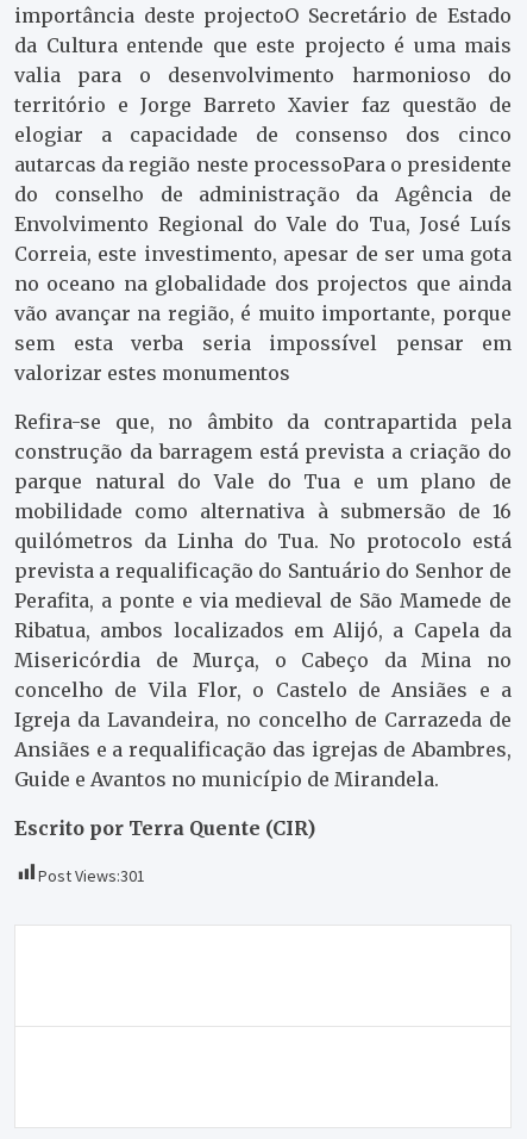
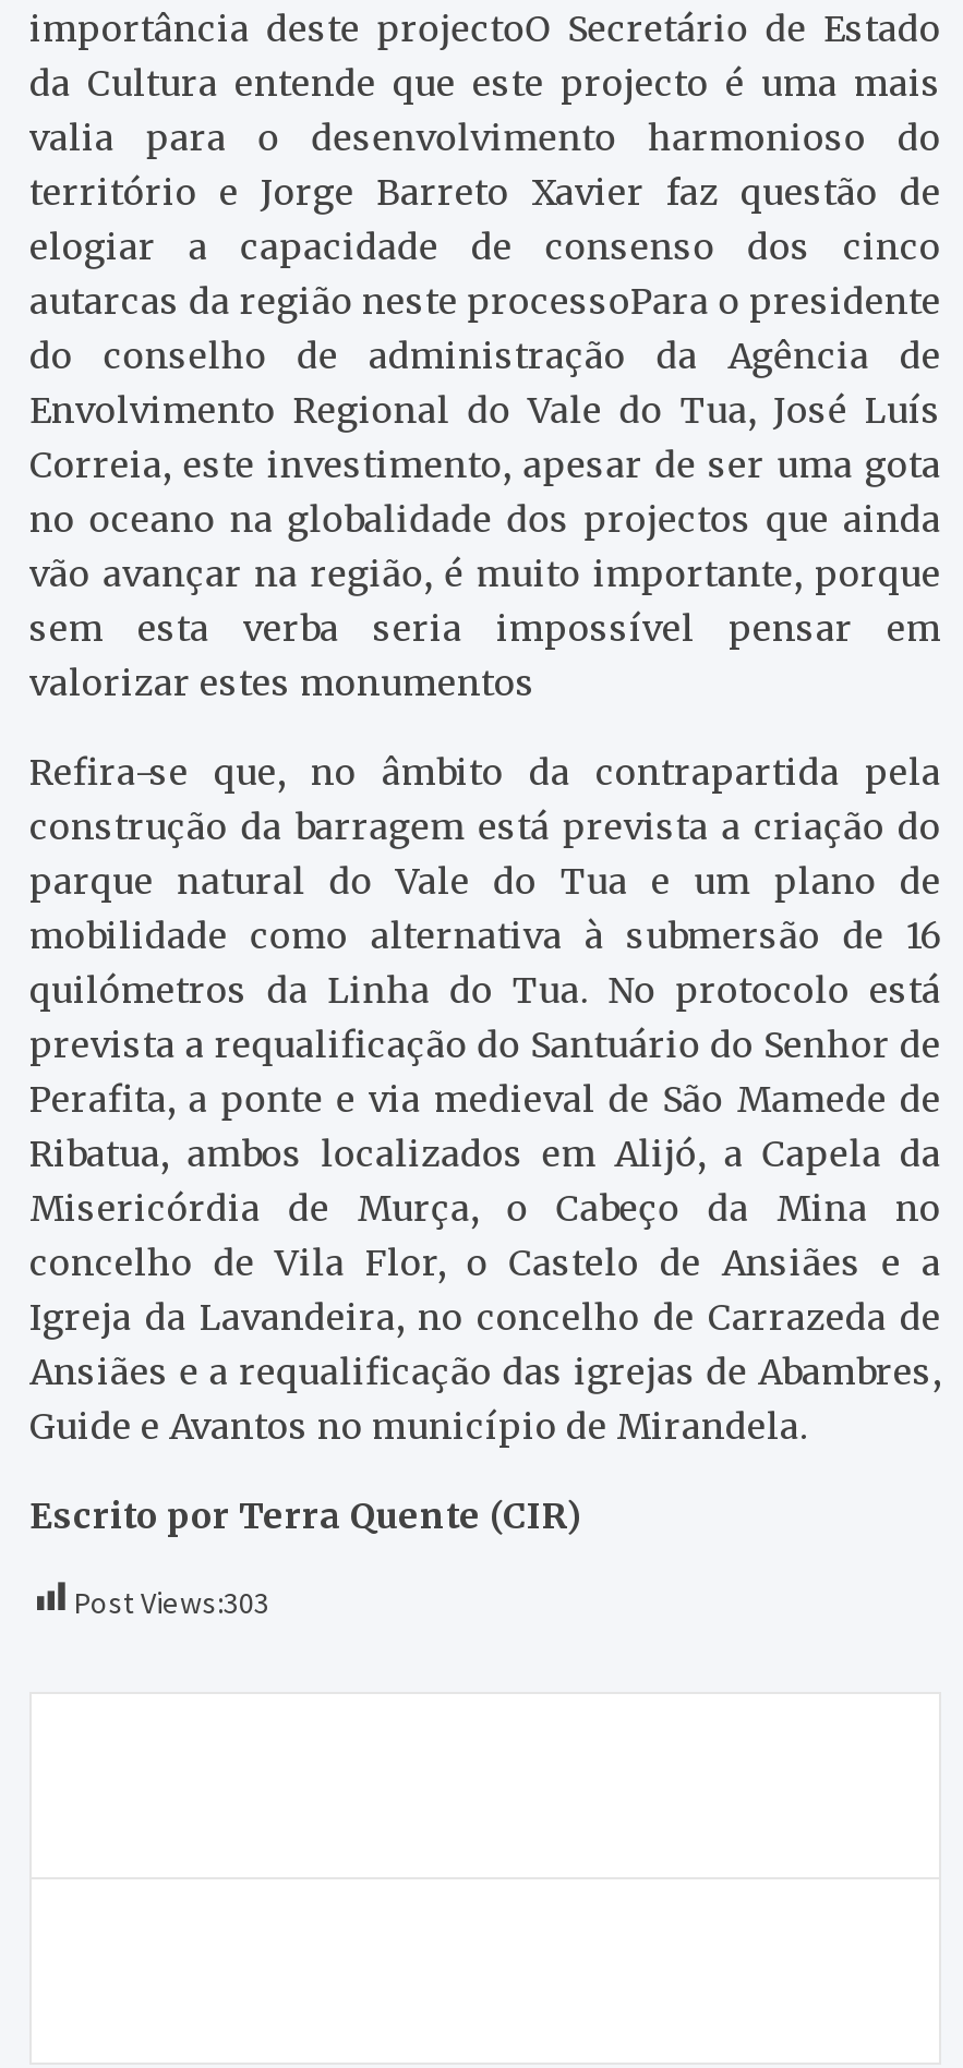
- Post Views:301
+ Post Views:303
